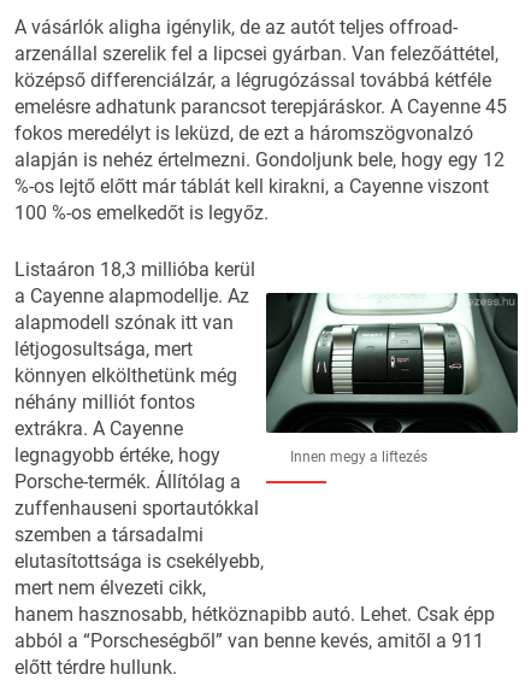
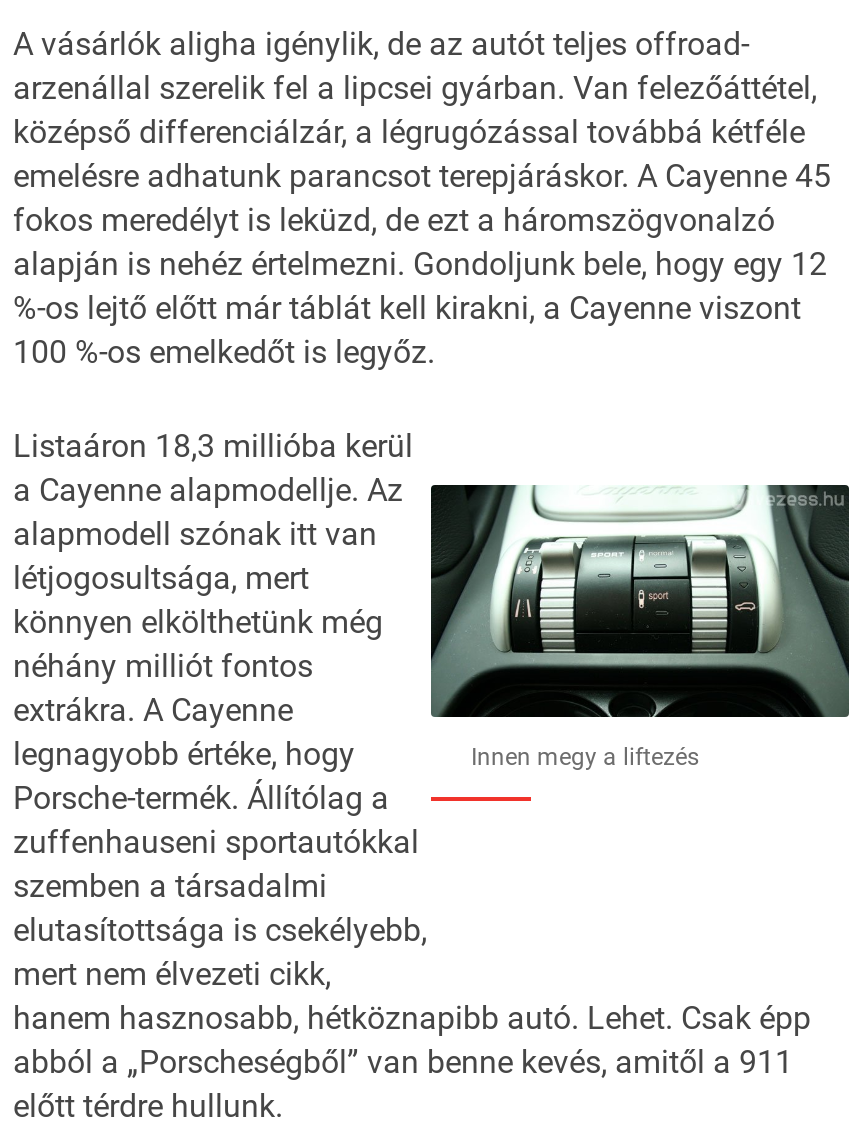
- abból a “Porscheségből” van benne kevés, amitől a 911
+ abból a „Porscheségből” van benne kevés, amitől a 911
